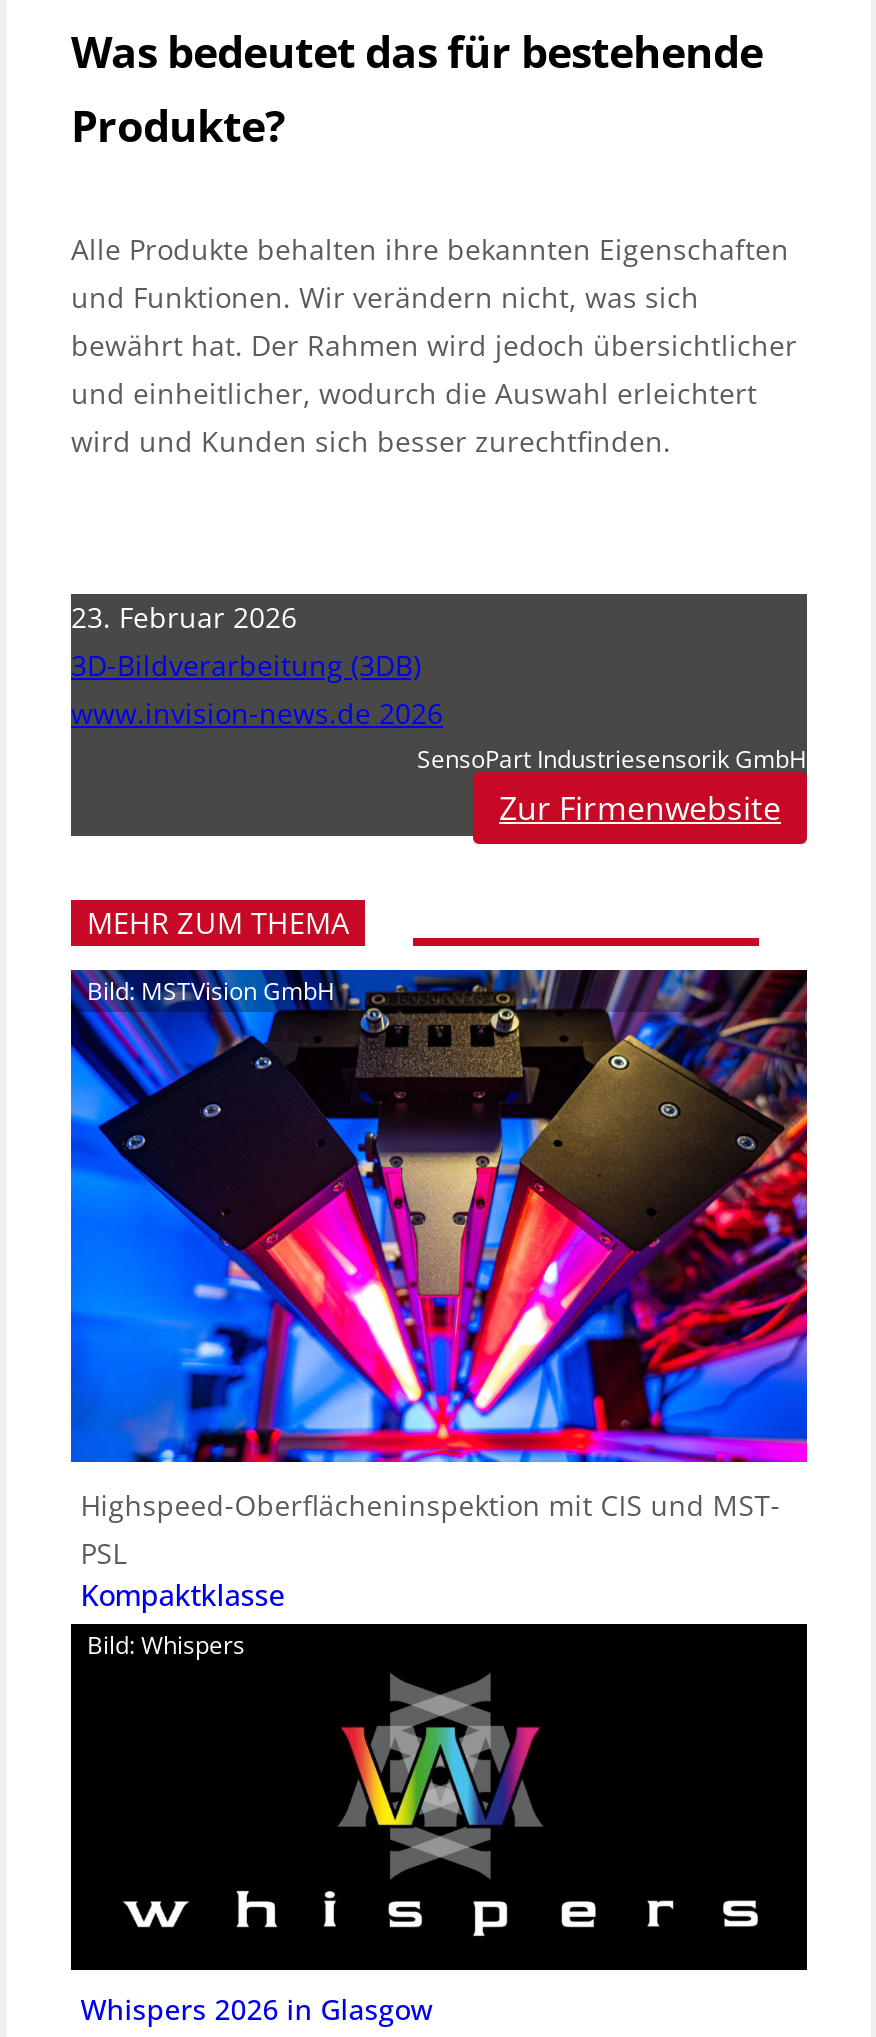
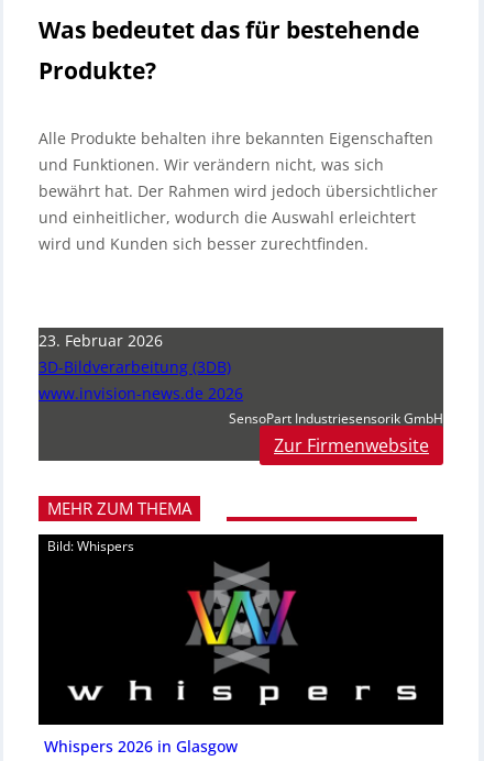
- [image]
- Bild: MSTVision GmbH

- Highspeed-Oberflächeninspektion mit CIS und MST-
- PSL
- Kompaktklasse
